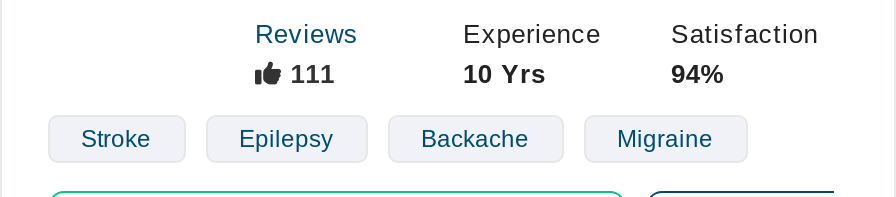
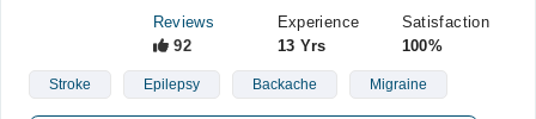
- 111
+ 92

- 10 Yrs
+ 13 Yrs

- 94%
+ 100%
